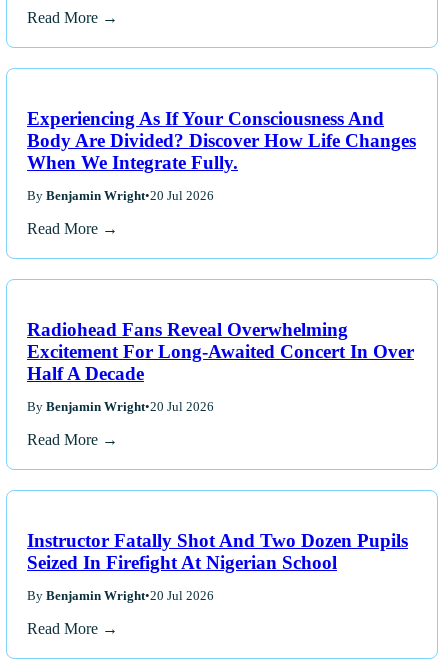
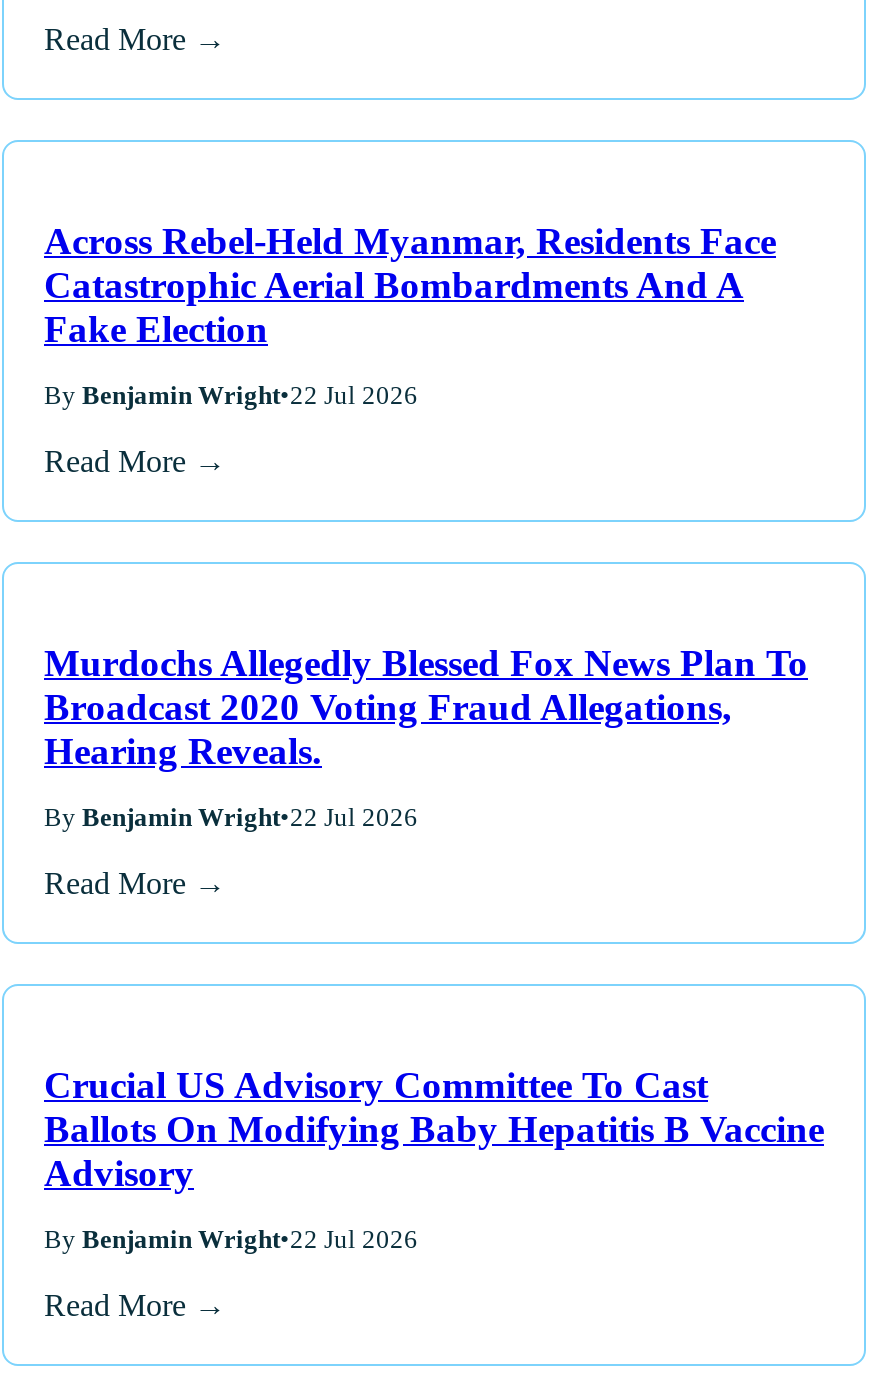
- Experiencing As If Your Consciousness And
- Body Are Divided? Discover How Life Changes
- When We Integrate Fully.
+ Across Rebel-Held Myanmar, Residents Face
+ Catastrophic Aerial Bombardments And A
+ Fake Election

- By Benjamin Wright•20 Jul 2026
+ By Benjamin Wright•22 Jul 2026

- Radiohead Fans Reveal Overwhelming
- Excitement For Long-Awaited Concert In Over
- Half A Decade
+ Murdochs Allegedly Blessed Fox News Plan To
+ Broadcast 2020 Voting Fraud Allegations,
+ Hearing Reveals.

- By Benjamin Wright•20 Jul 2026
+ By Benjamin Wright•22 Jul 2026

- Instructor Fatally Shot And Two Dozen Pupils
- Seized In Firefight At Nigerian School
+ Crucial US Advisory Committee To Cast
+ Ballots On Modifying Baby Hepatitis B Vaccine
+ Advisory

- By Benjamin Wright•20 Jul 2026
+ By Benjamin Wright•22 Jul 2026
